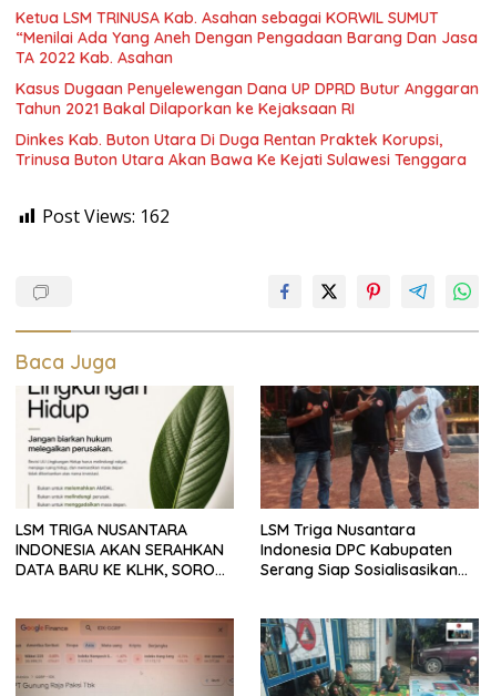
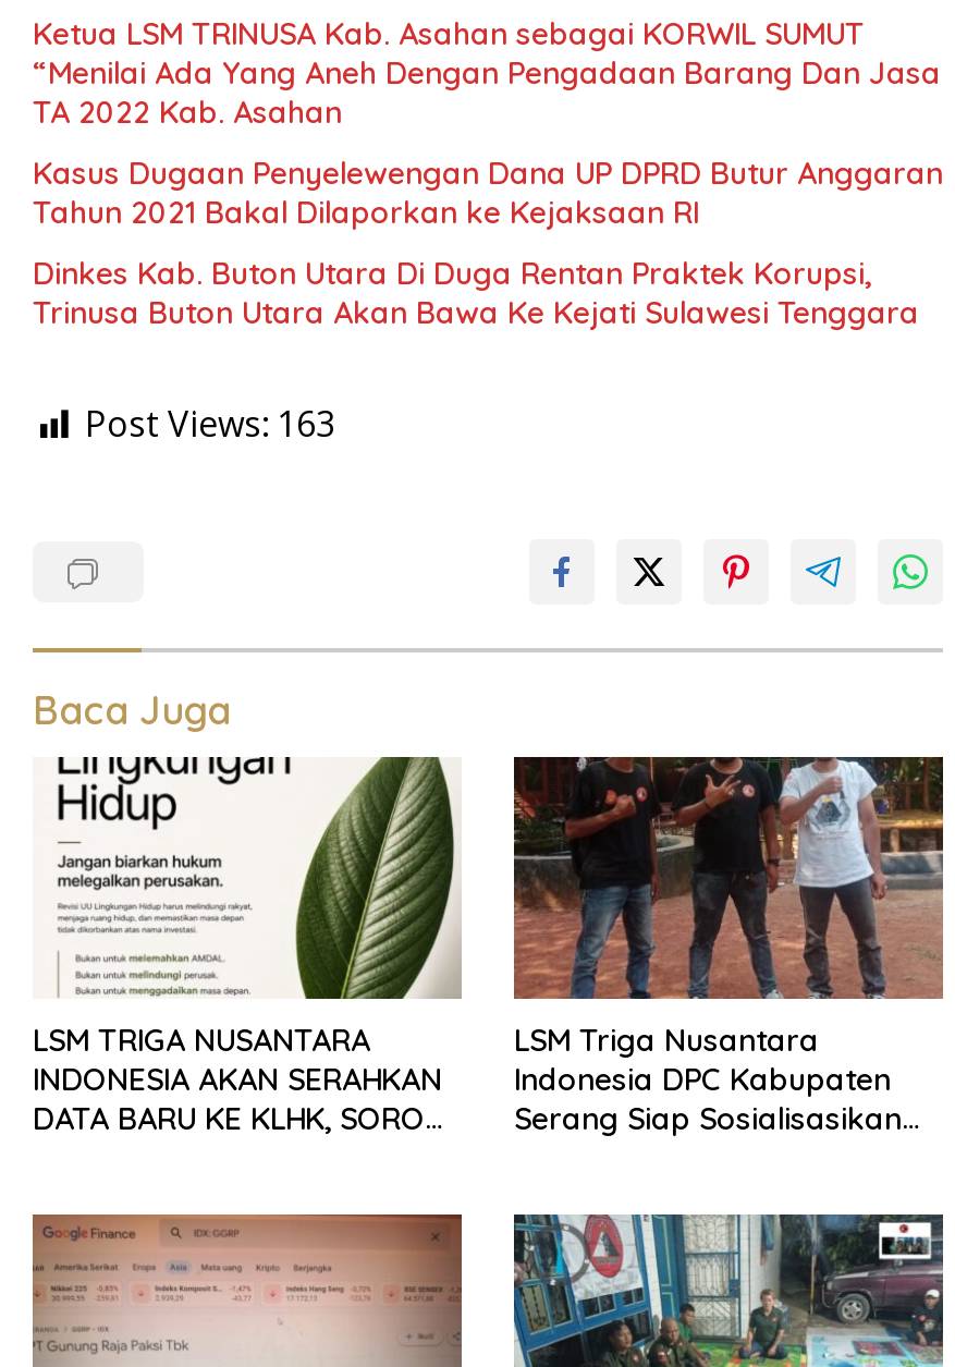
- Post Views: 162
+ Post Views: 163
